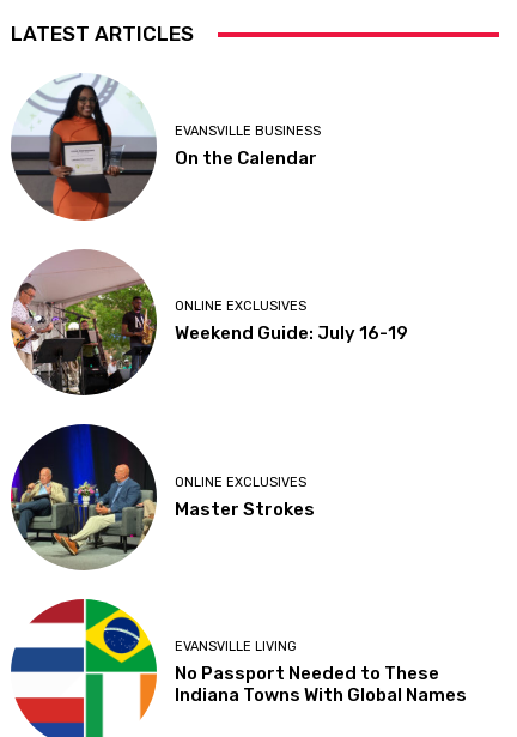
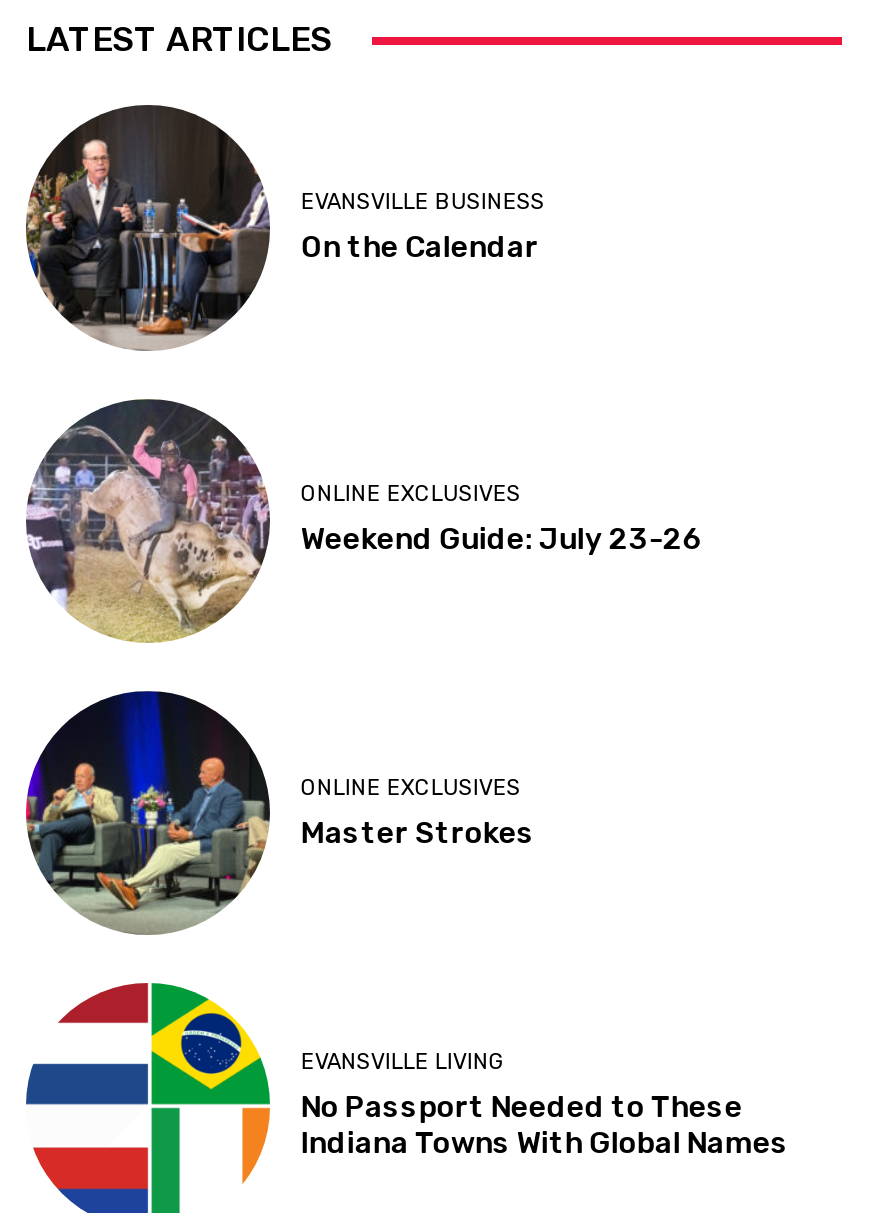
- [image]
+ [image]

- [image]
- Weekend Guide: July 16-19
+ [image]
+ Weekend Guide: July 23-26
